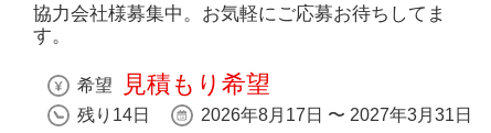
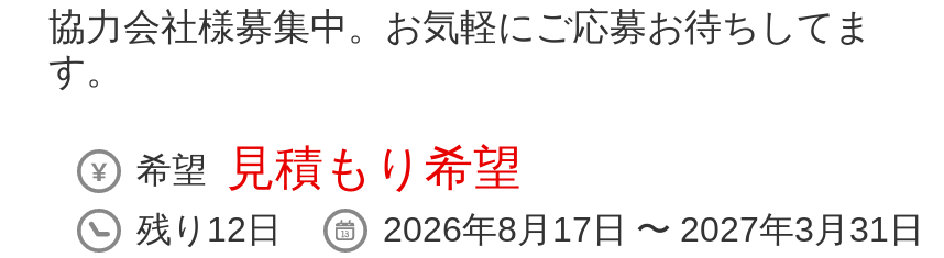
- 残り14日
+ 残り12日
